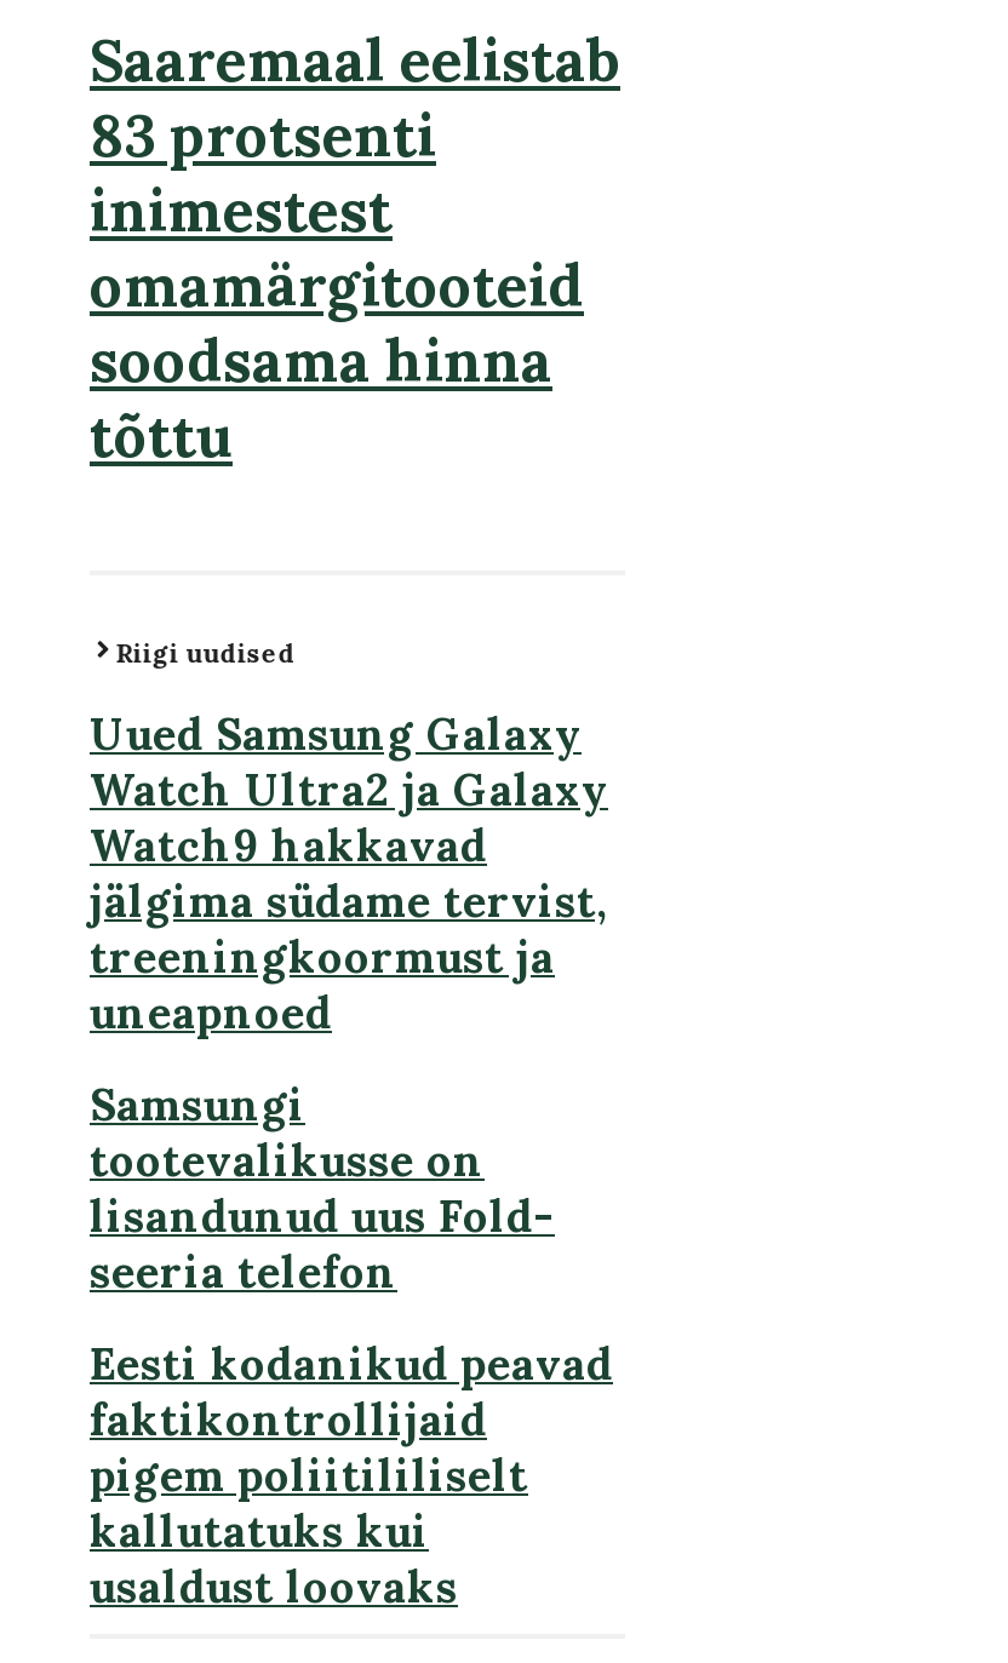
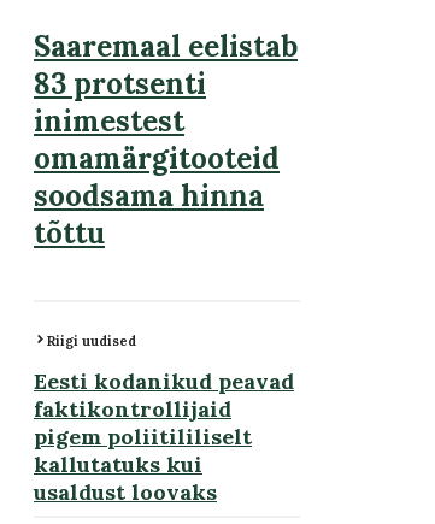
- Uued Samsung Galaxy
- Watch Ultra2 ja Galaxy
- Watch9 hakkavad
- jälgima südame tervist,
- treeningkoormust ja
- uneapnoed
- Samsungi
- tootevalikusse on
- lisandunud uus Fold-
- seeria telefon
